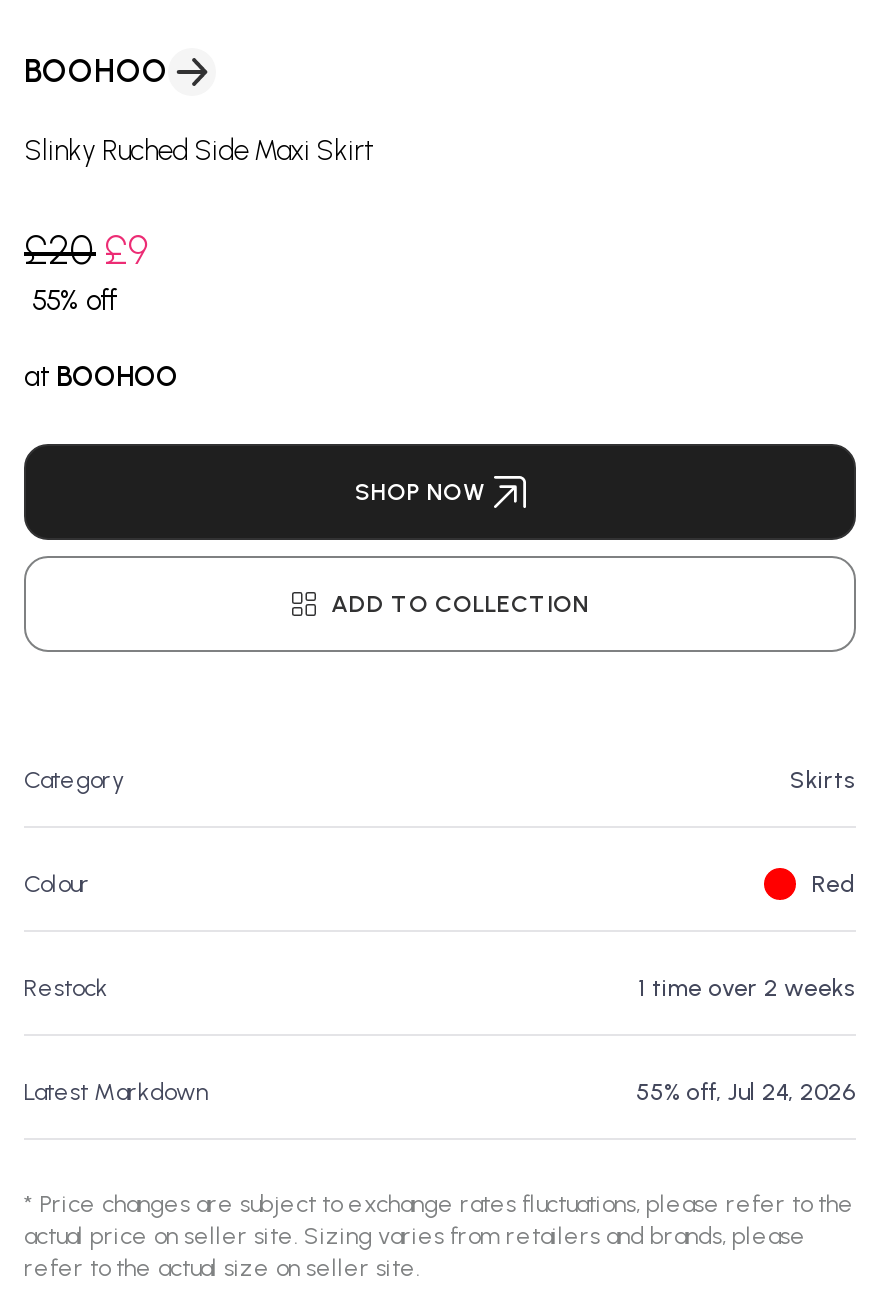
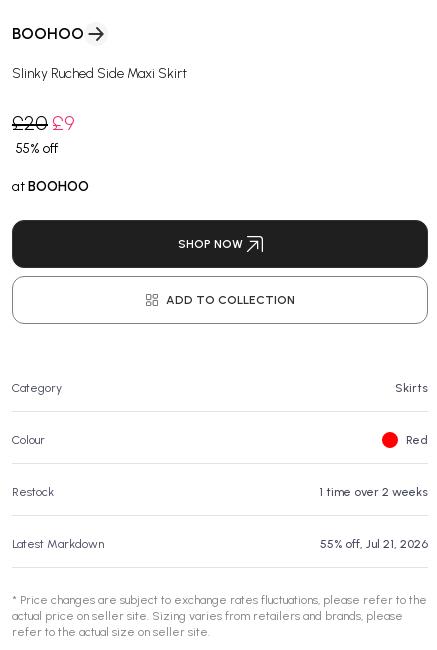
- 55% off, Jul 24, 2026
+ 55% off, Jul 21, 2026
